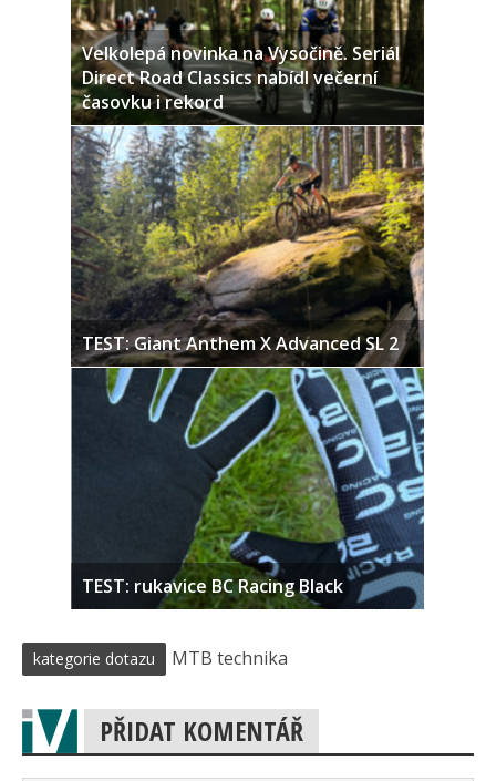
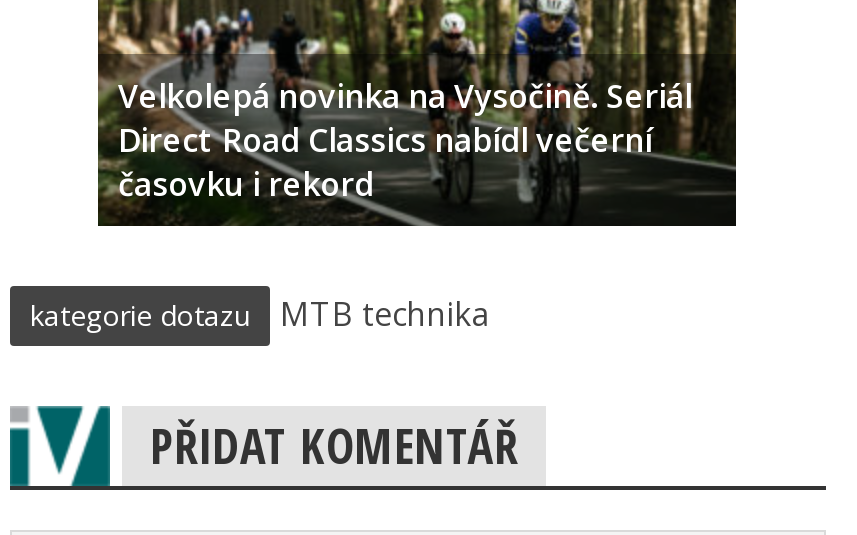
- [image]
- TEST: Giant Anthem X Advanced SL 2

- TEST: rukavice BC Racing Black
